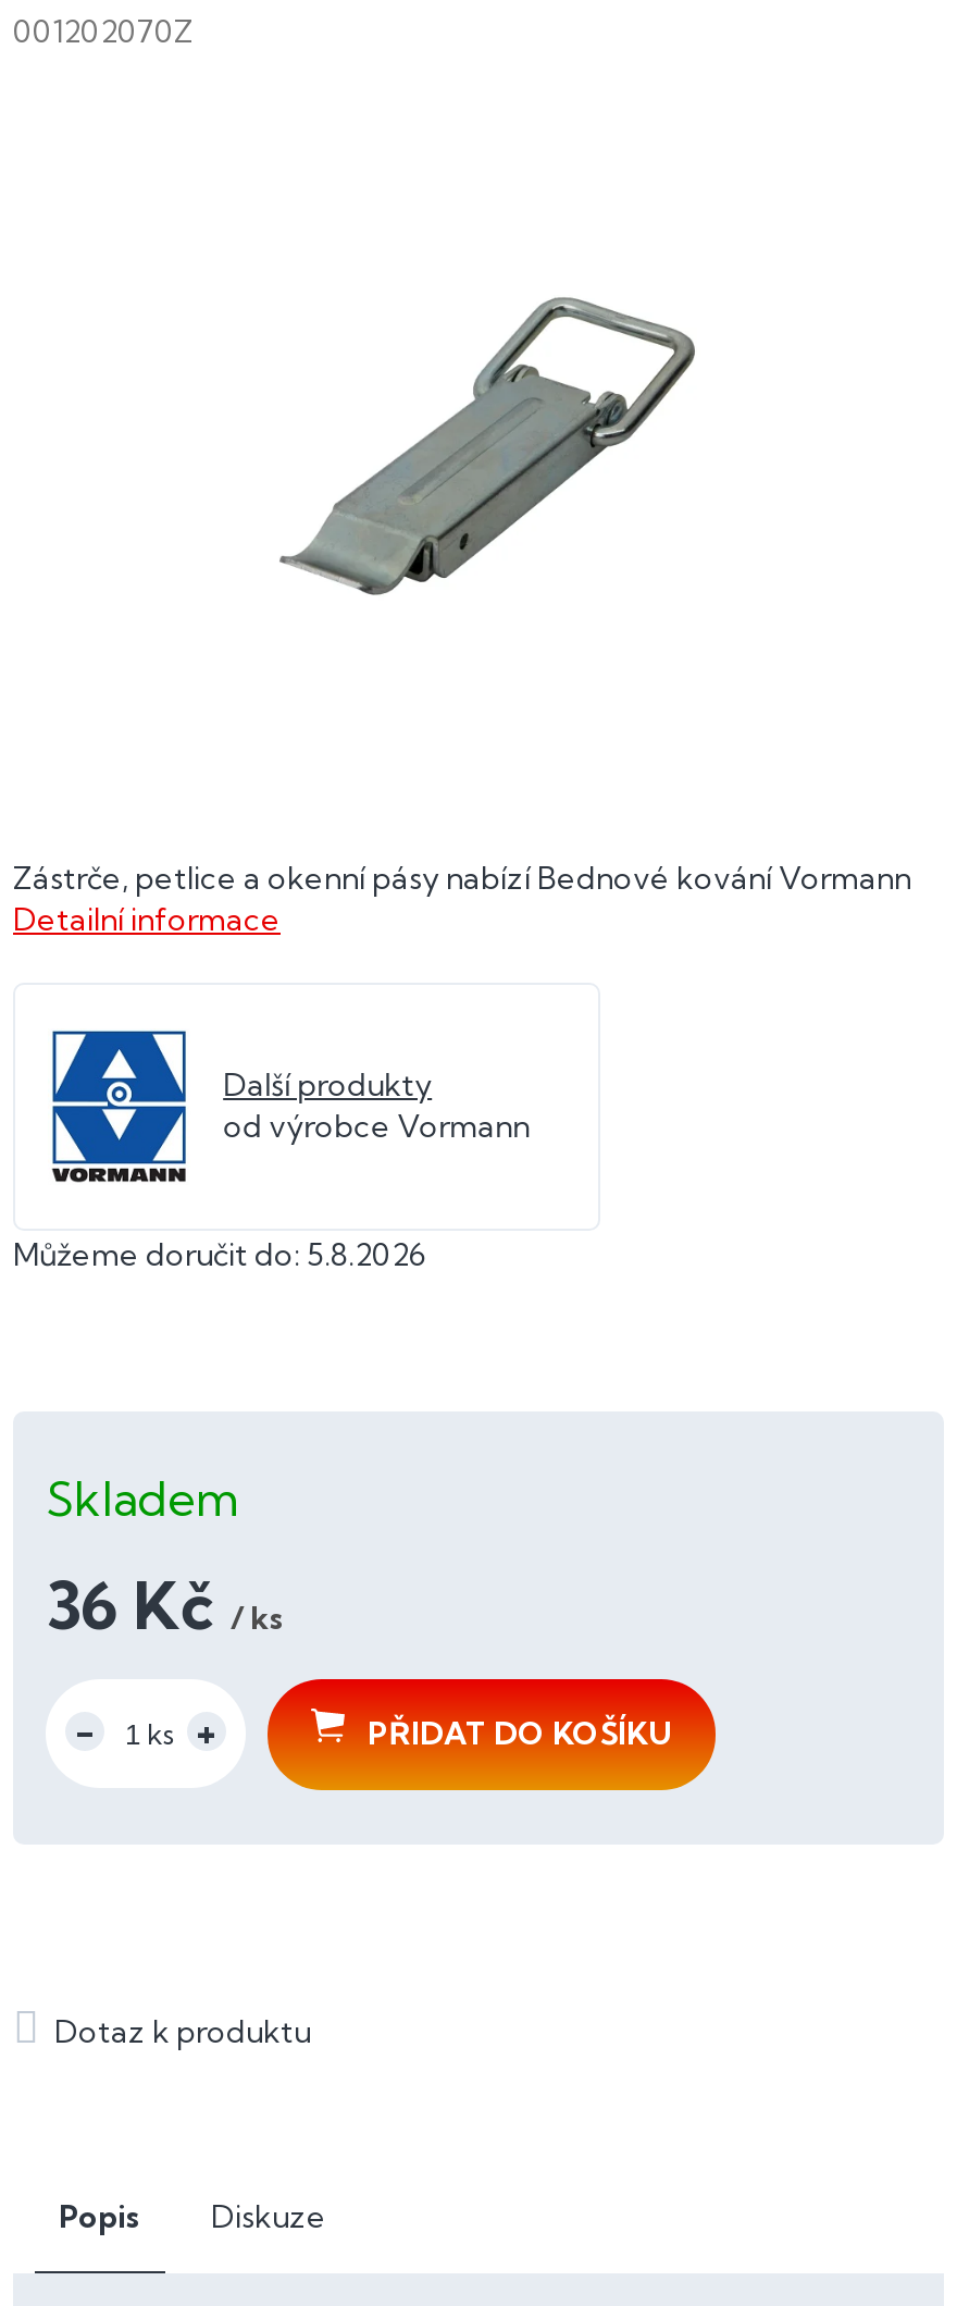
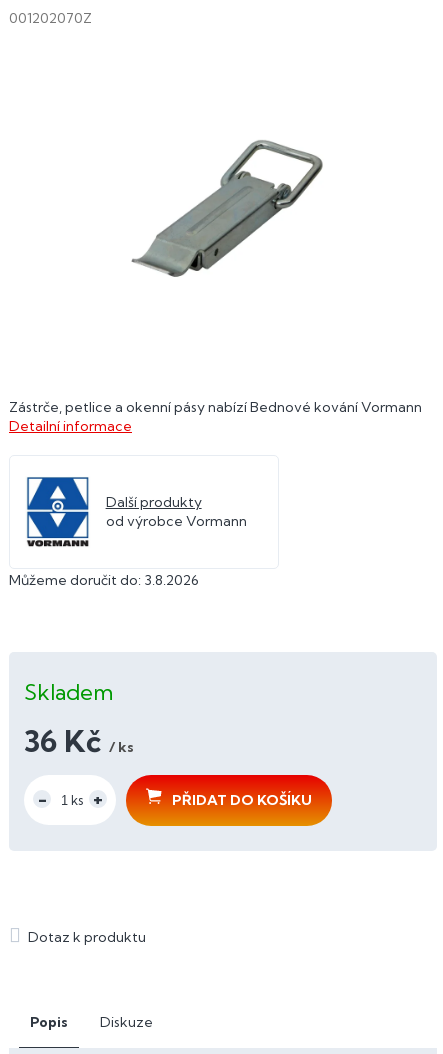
- Můžeme doručit do: 5.8.2026
+ Můžeme doručit do: 3.8.2026
